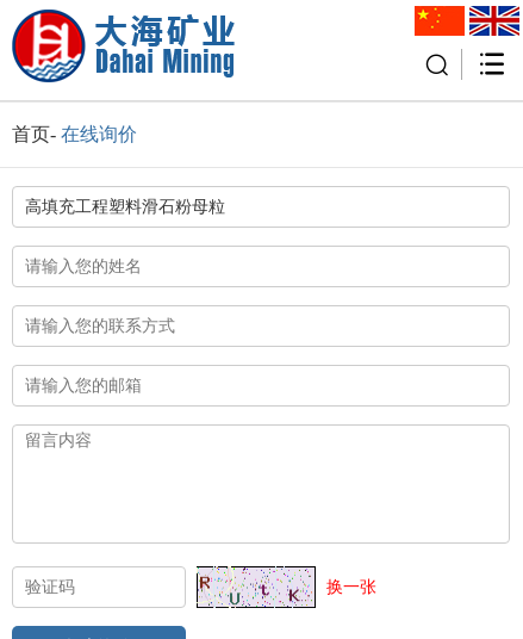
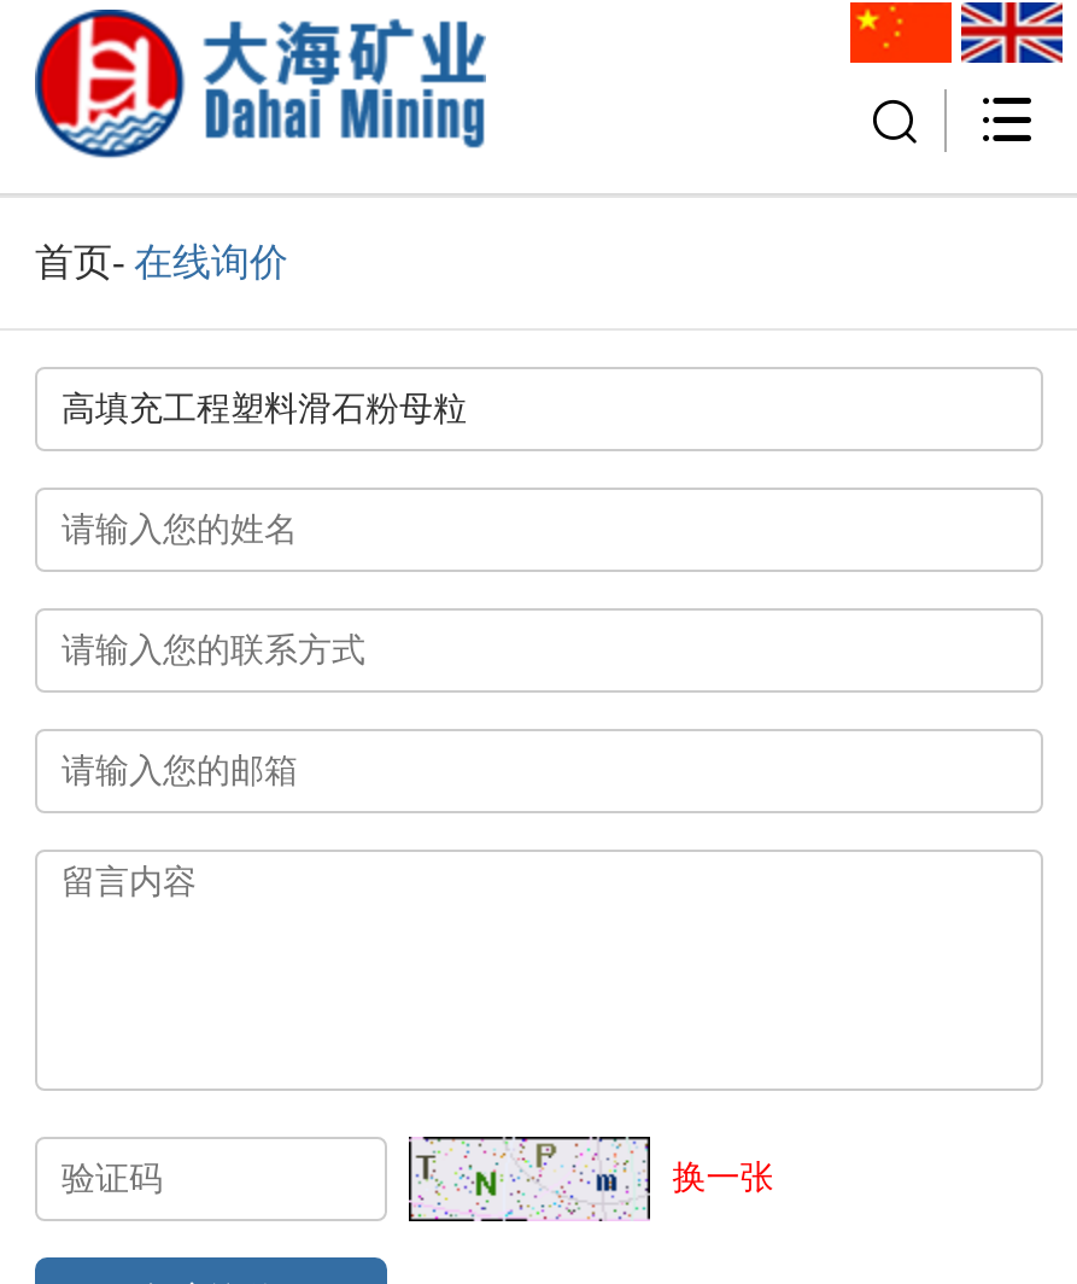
- [image]
+ [image]
